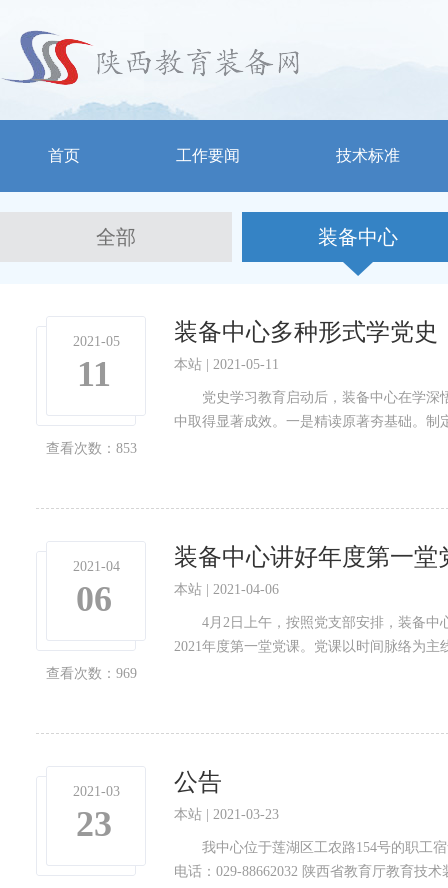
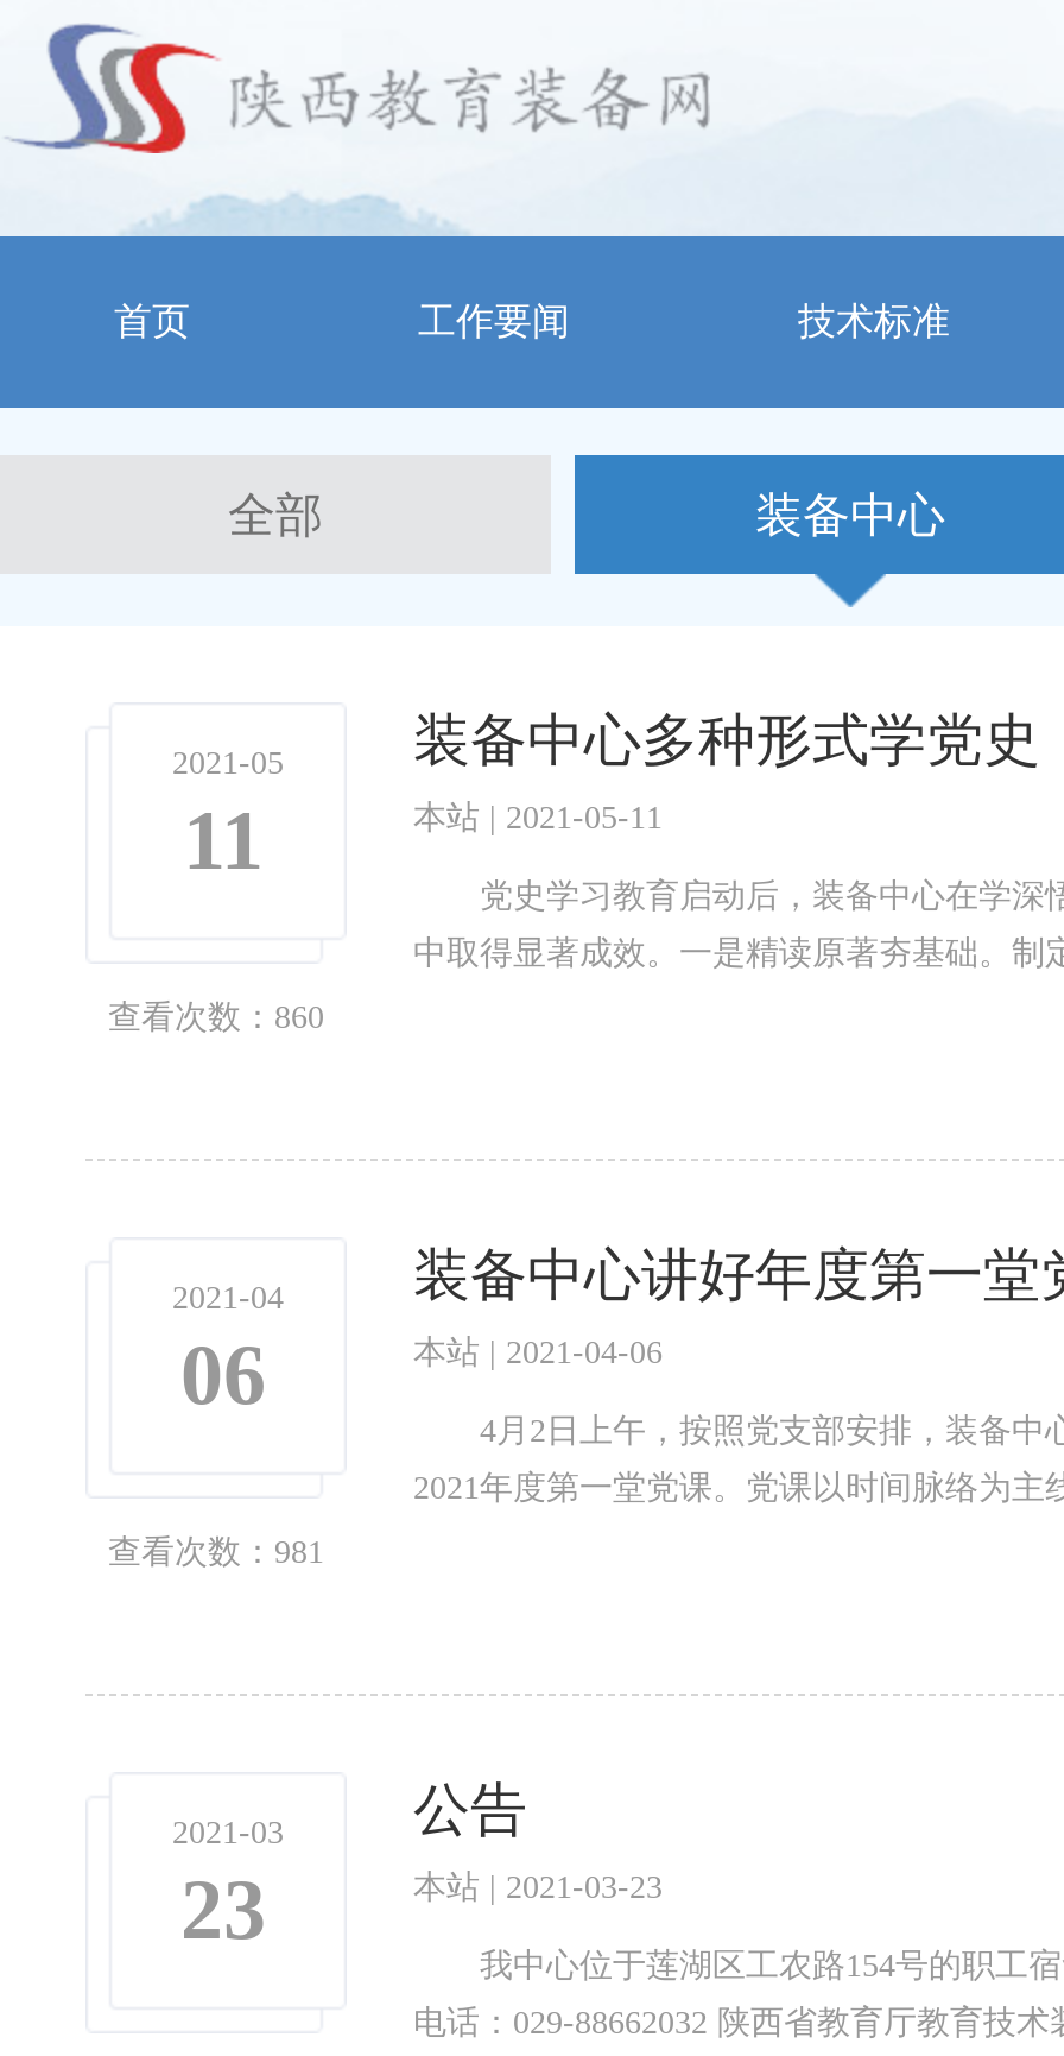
- 查看次数：853
+ 查看次数：860

- 查看次数：969
+ 查看次数：981
